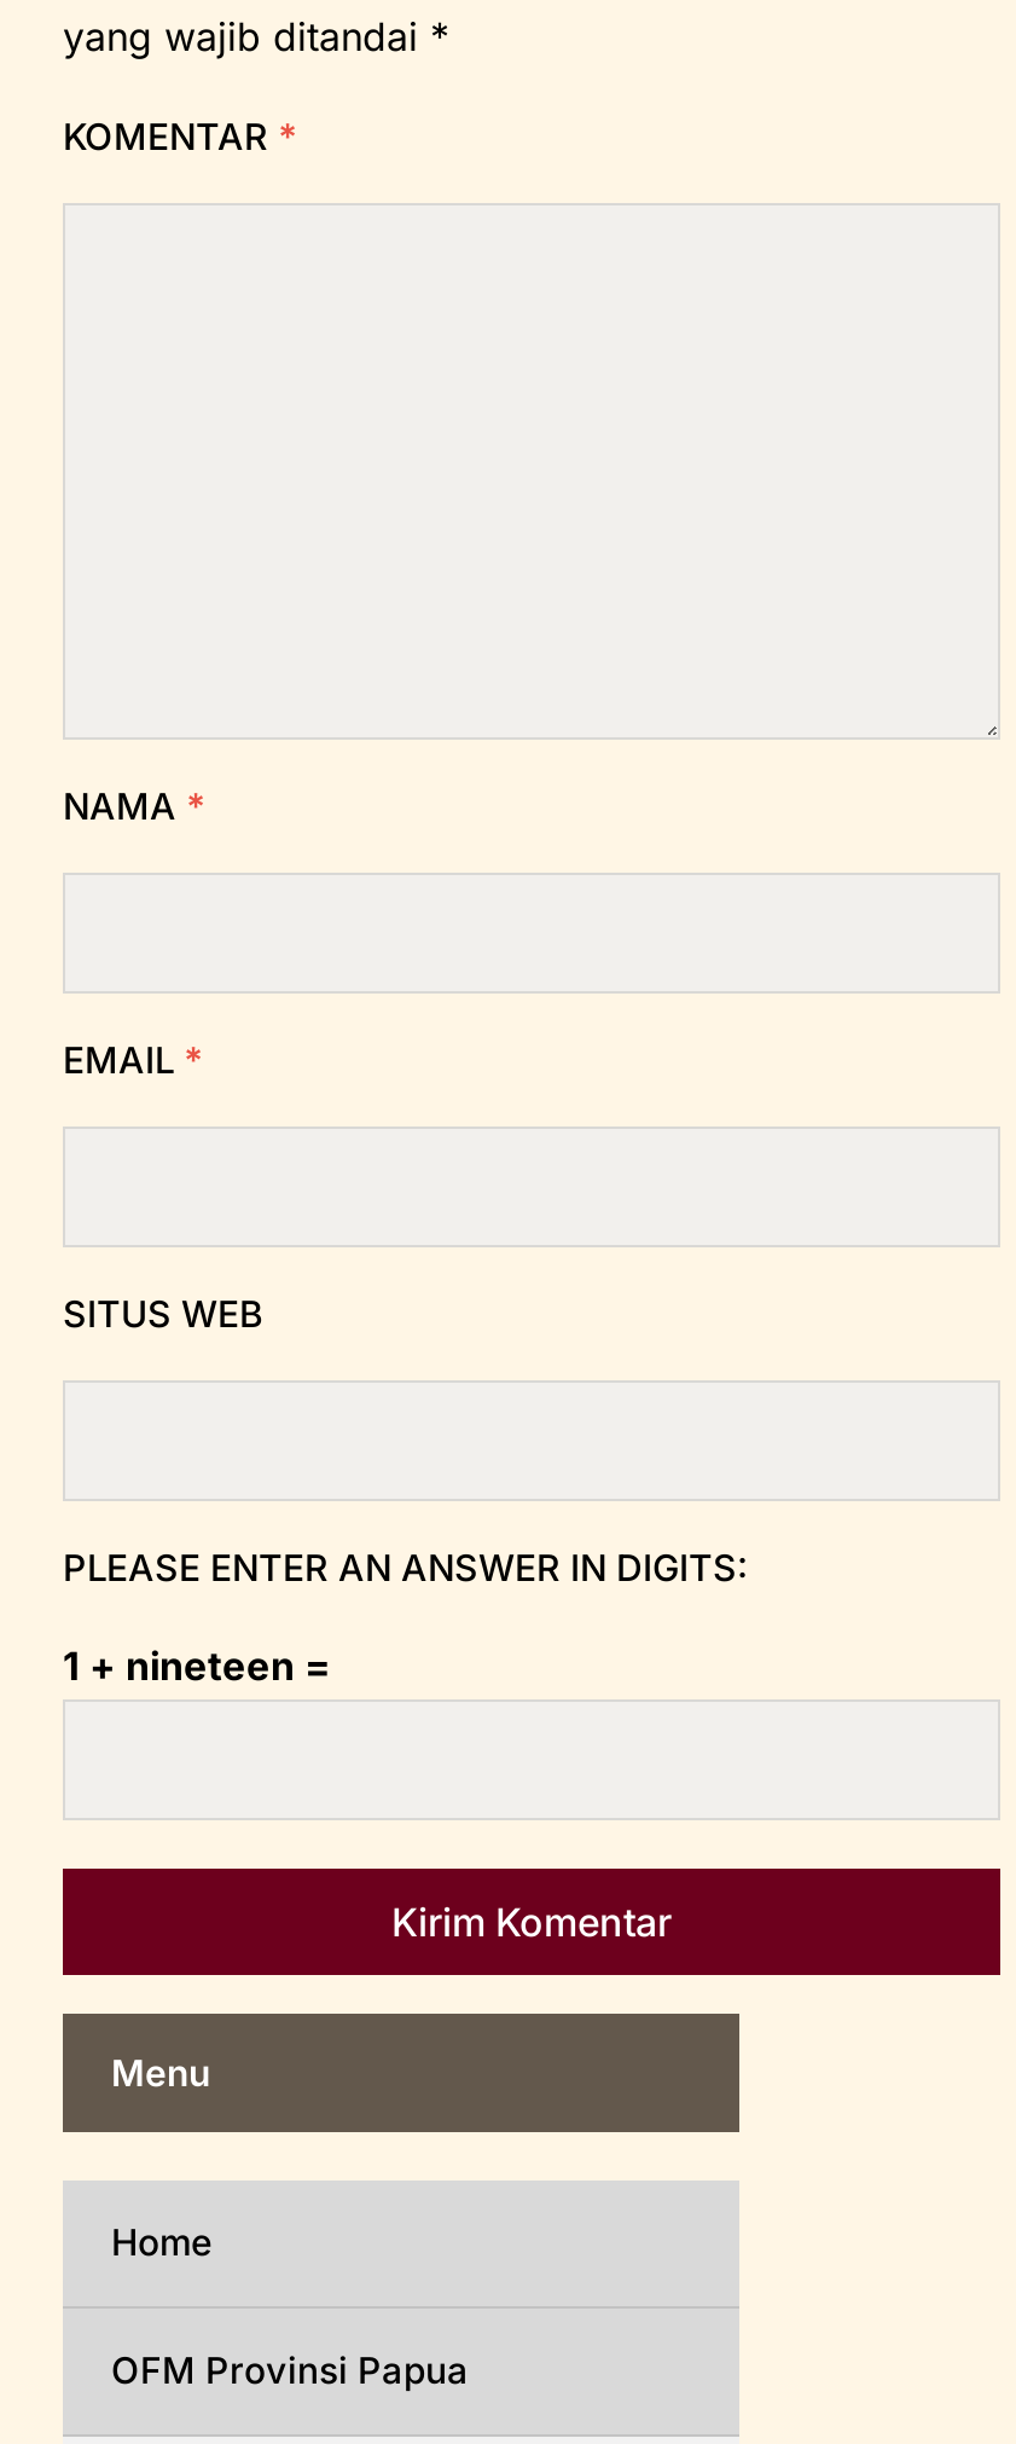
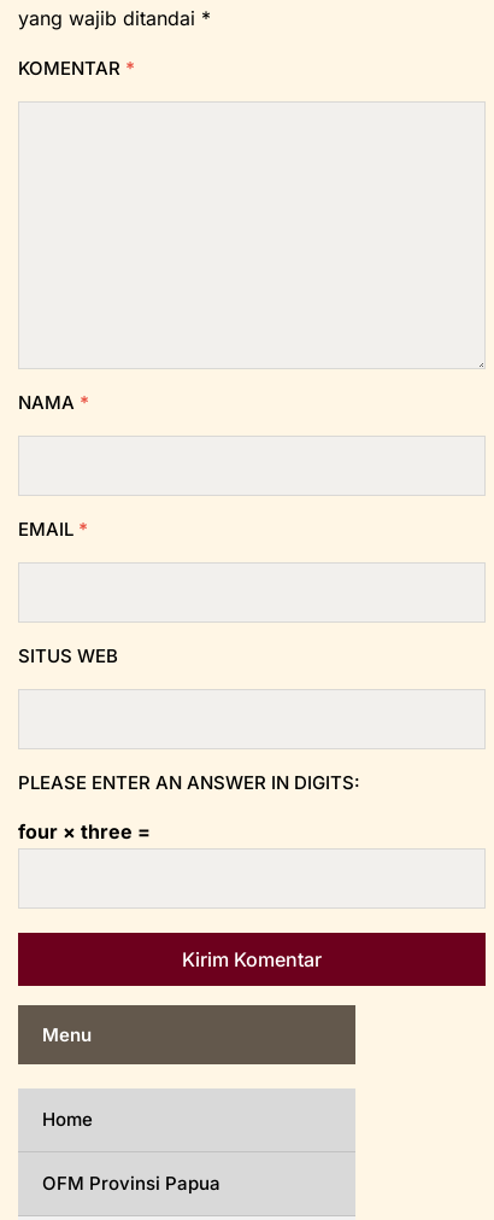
- 1 + nineteen =
+ four × three =
